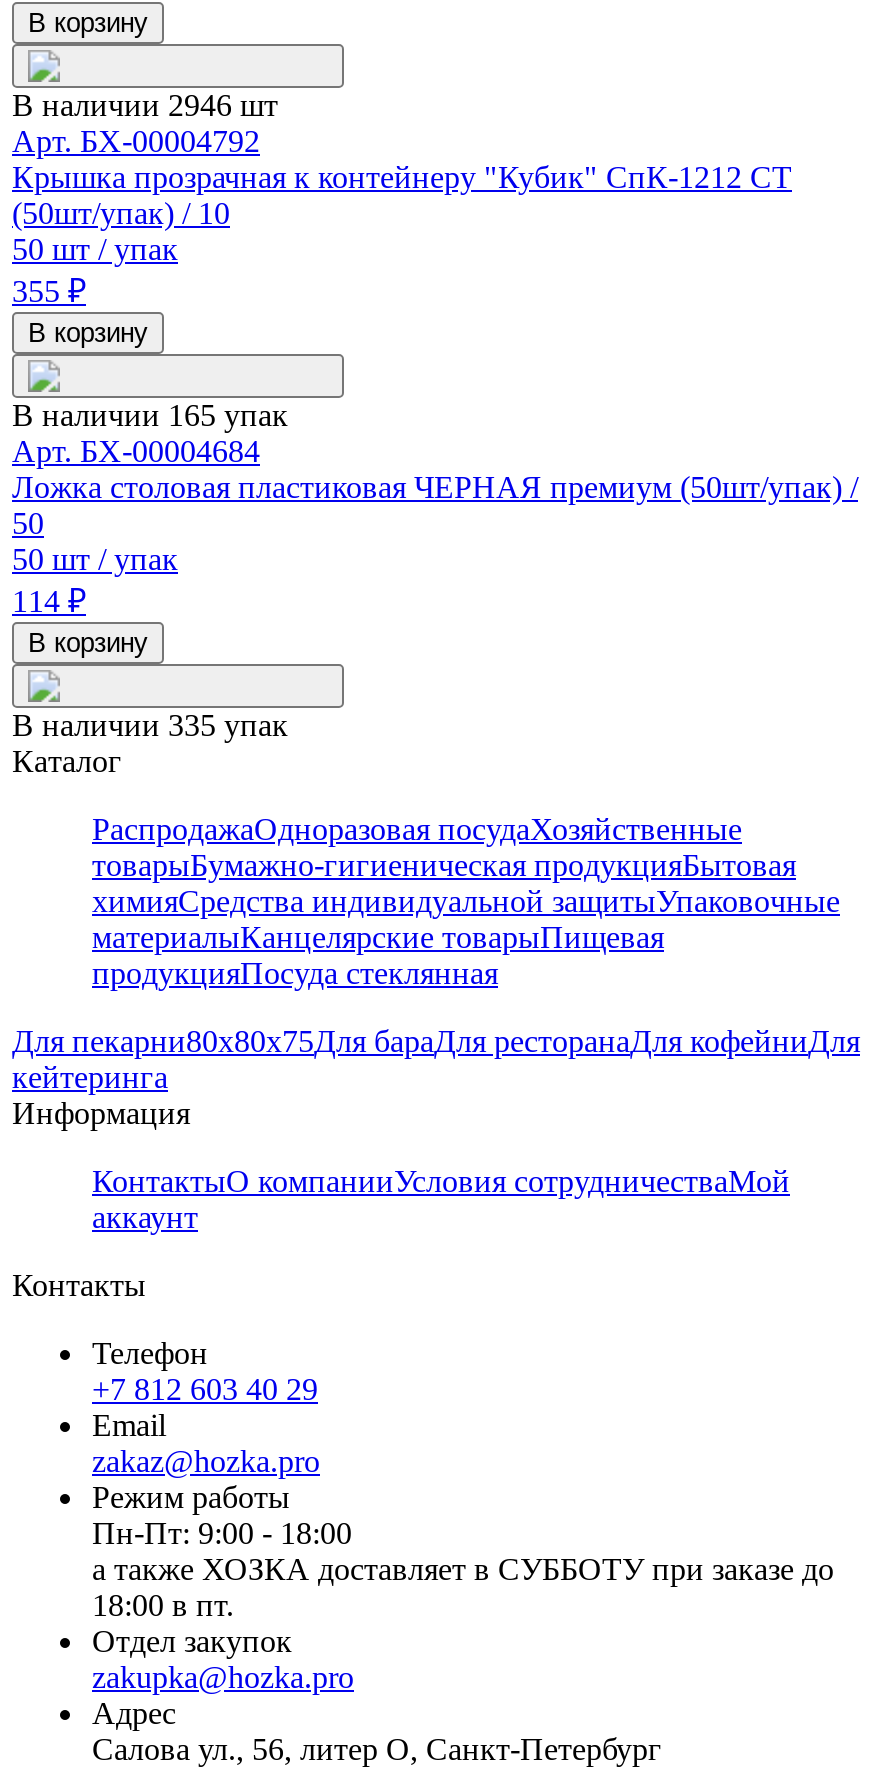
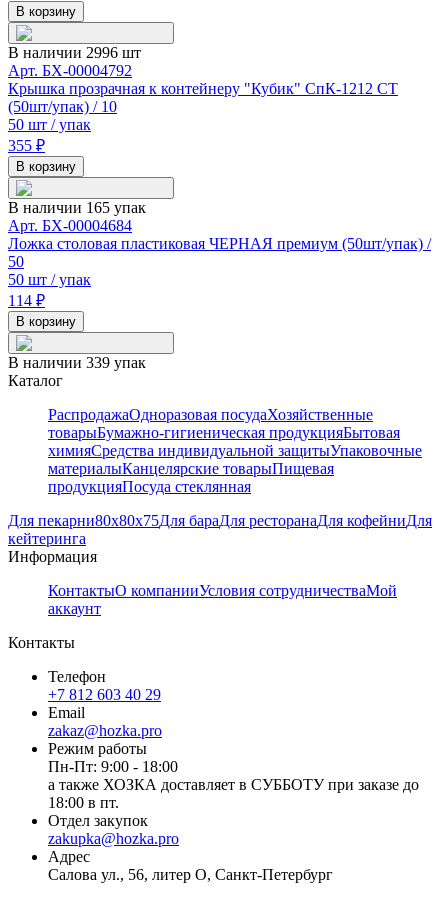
- В наличии 2946 шт
+ В наличии 2996 шт

- В наличии 335 упак
+ В наличии 339 упак
